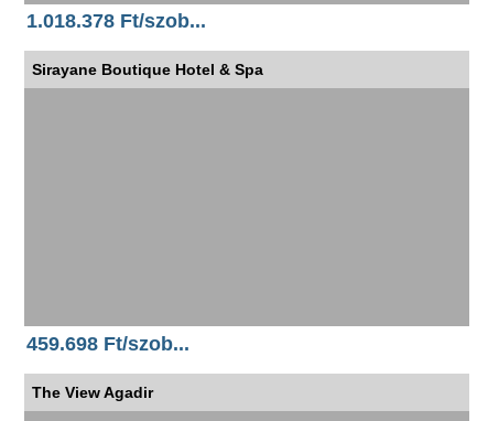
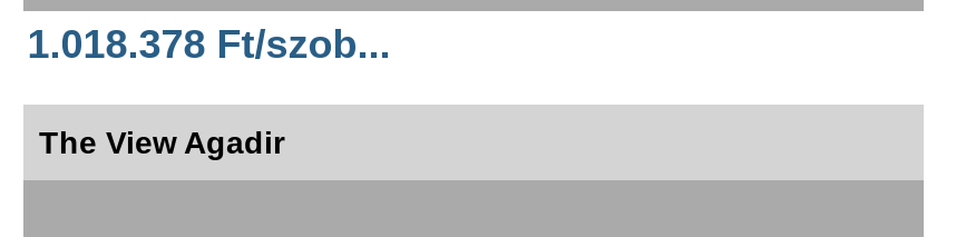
- Sirayane Boutique Hotel & Spa

- 459.698 Ft/szob...
